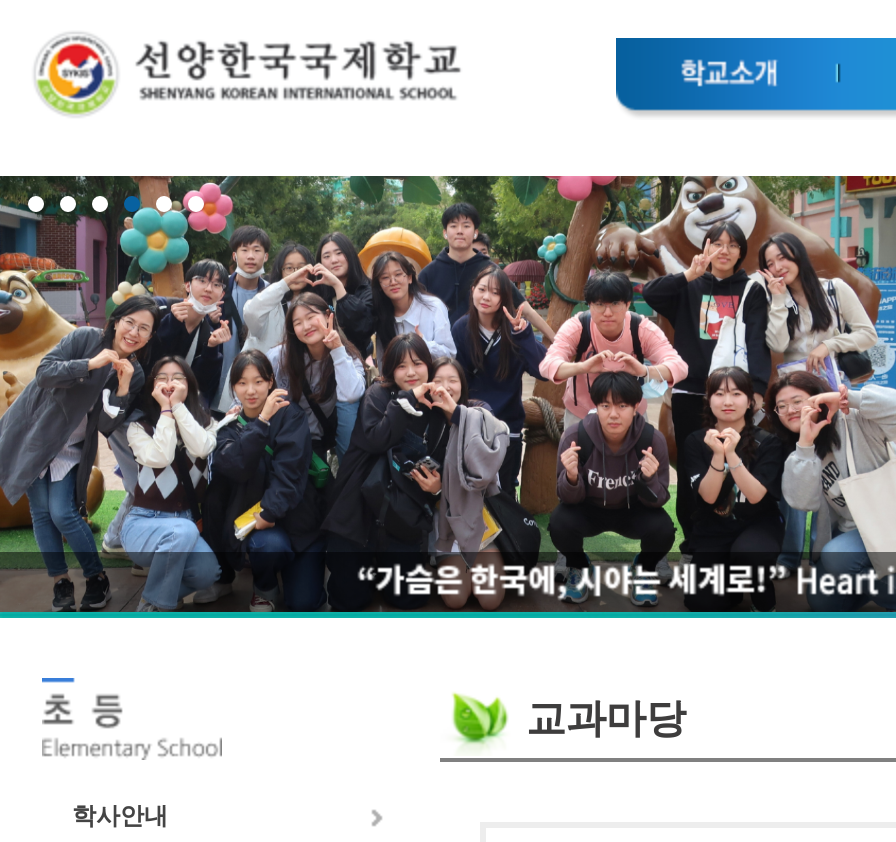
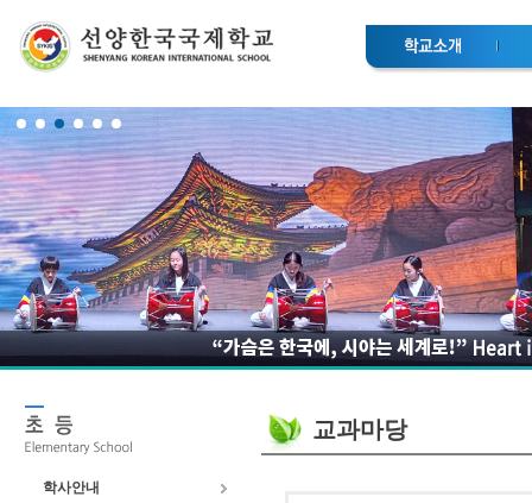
- [image]
+ [image]
